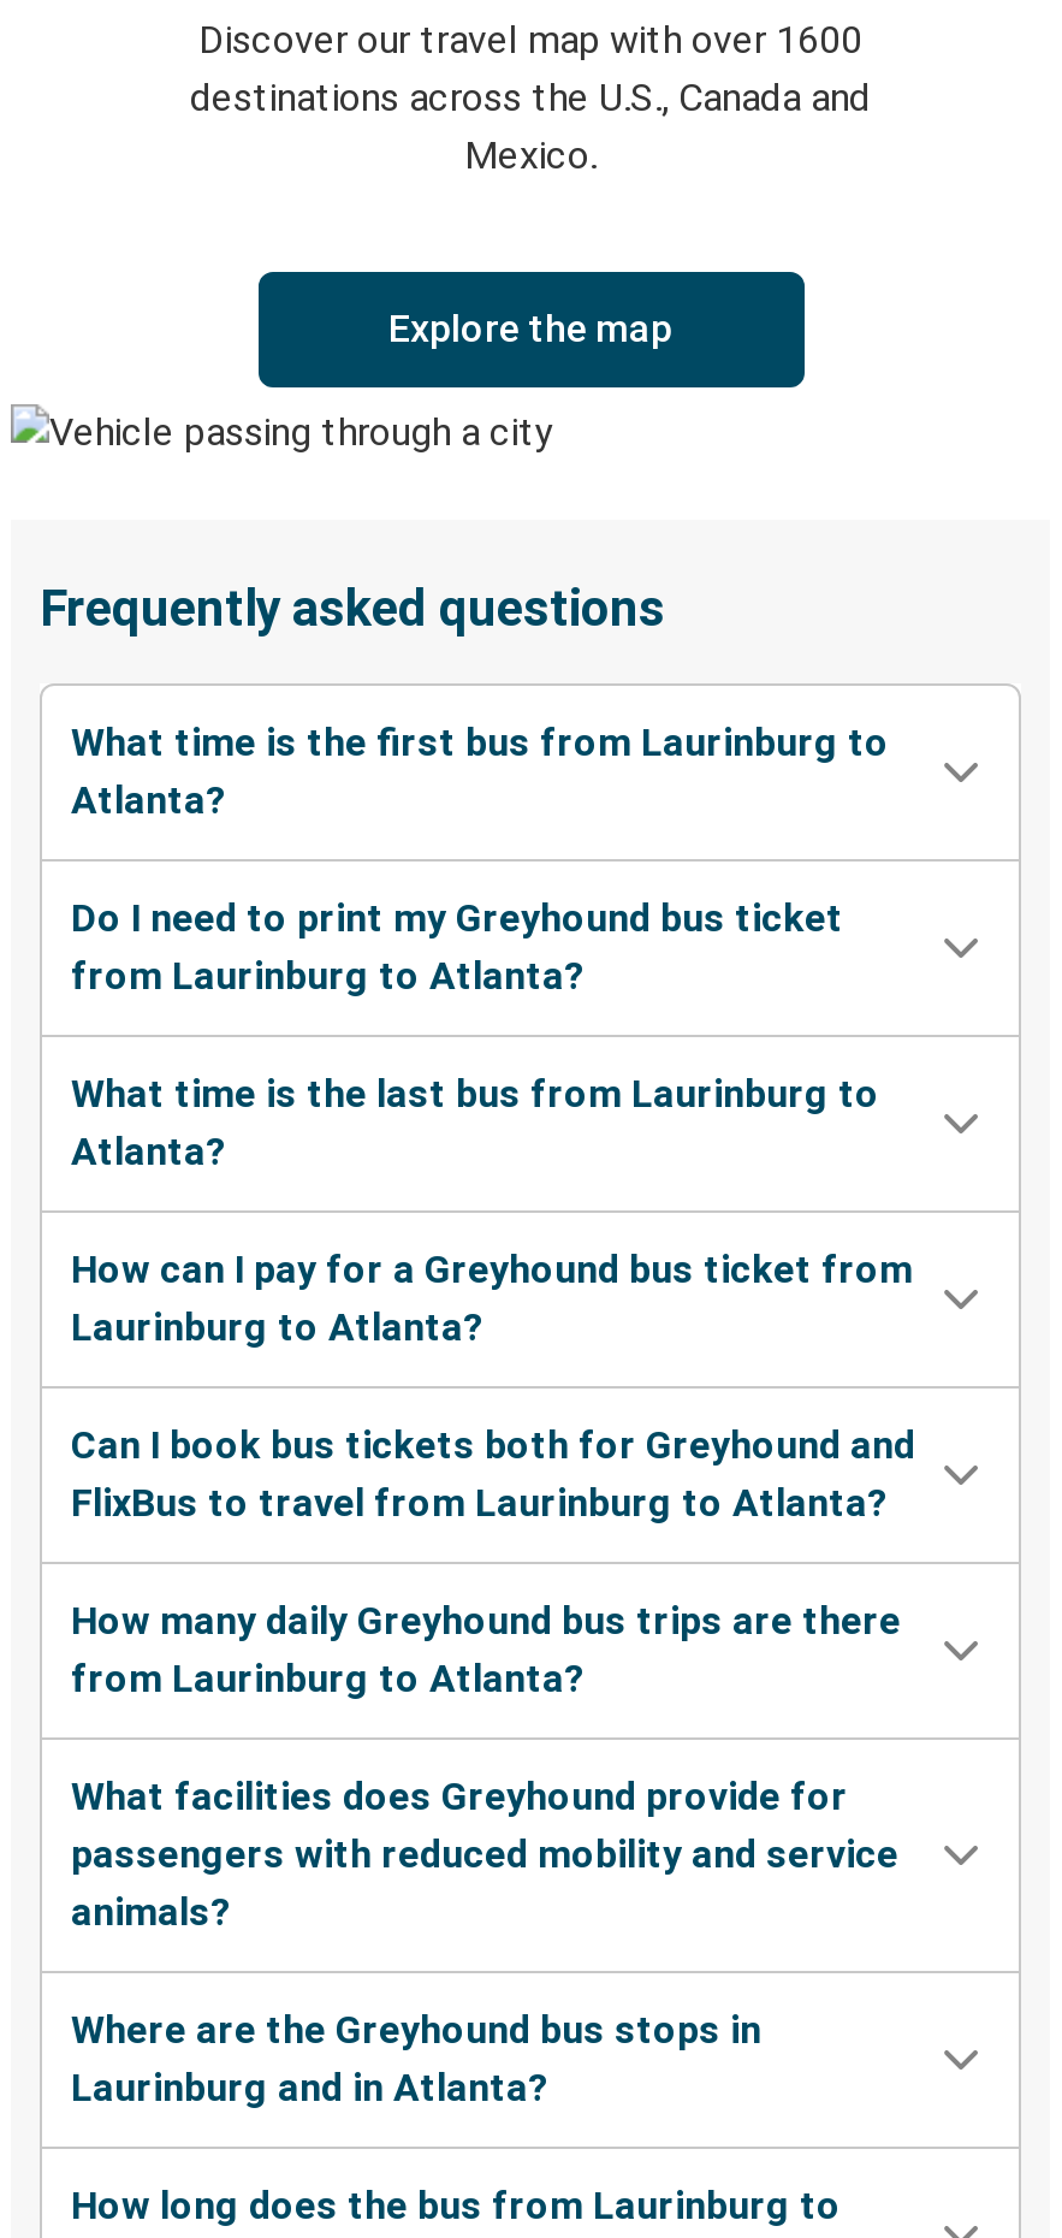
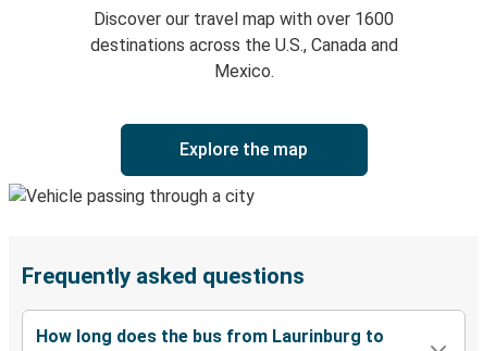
- What time is the first bus from Laurinburg to
- Atlanta?
- Do I need to print my Greyhound bus ticket
- from Laurinburg to Atlanta?
- What time is the last bus from Laurinburg to
- Atlanta?
- How can I pay for a Greyhound bus ticket from
- Laurinburg to Atlanta?
- Can I book bus tickets both for Greyhound and
- FlixBus to travel from Laurinburg to Atlanta?
- How many daily Greyhound bus trips are there
- from Laurinburg to Atlanta?
- What facilities does Greyhound provide for
- passengers with reduced mobility and service
- animals?
- Where are the Greyhound bus stops in
- Laurinburg and in Atlanta?
